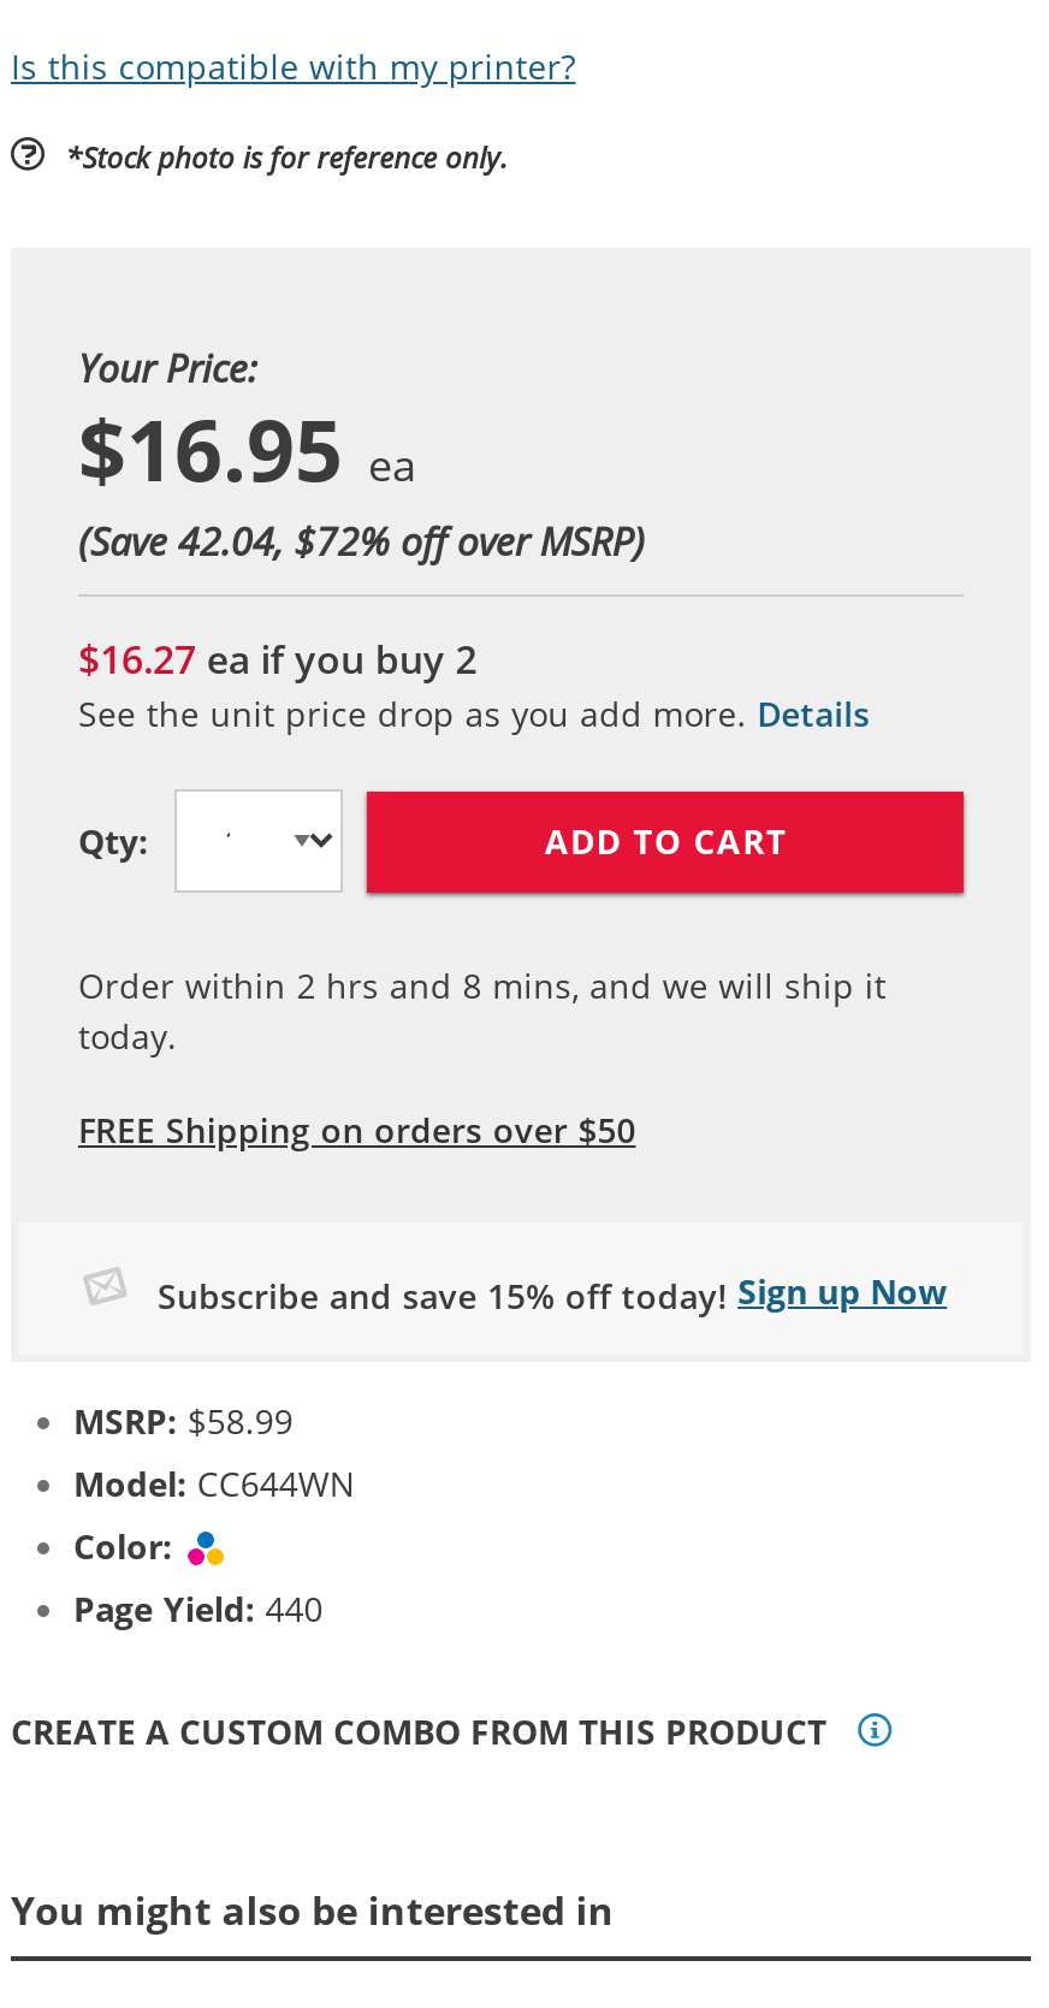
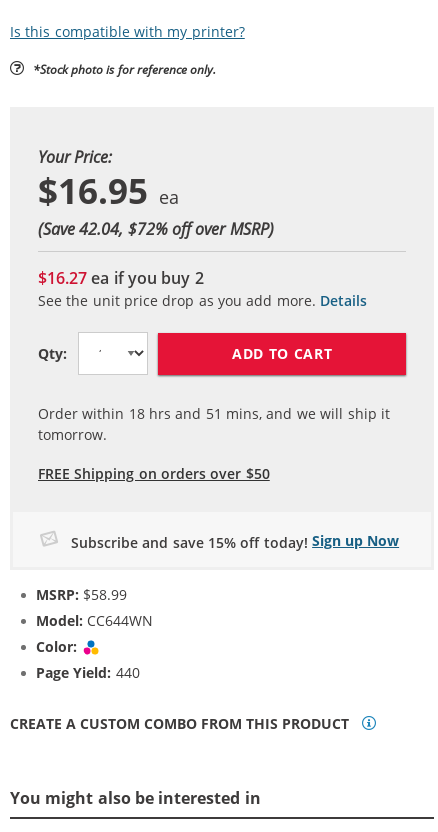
- Order within 2 hrs and 8 mins, and we will ship it
- today.
+ Order within 18 hrs and 51 mins, and we will ship it
+ tomorrow.
